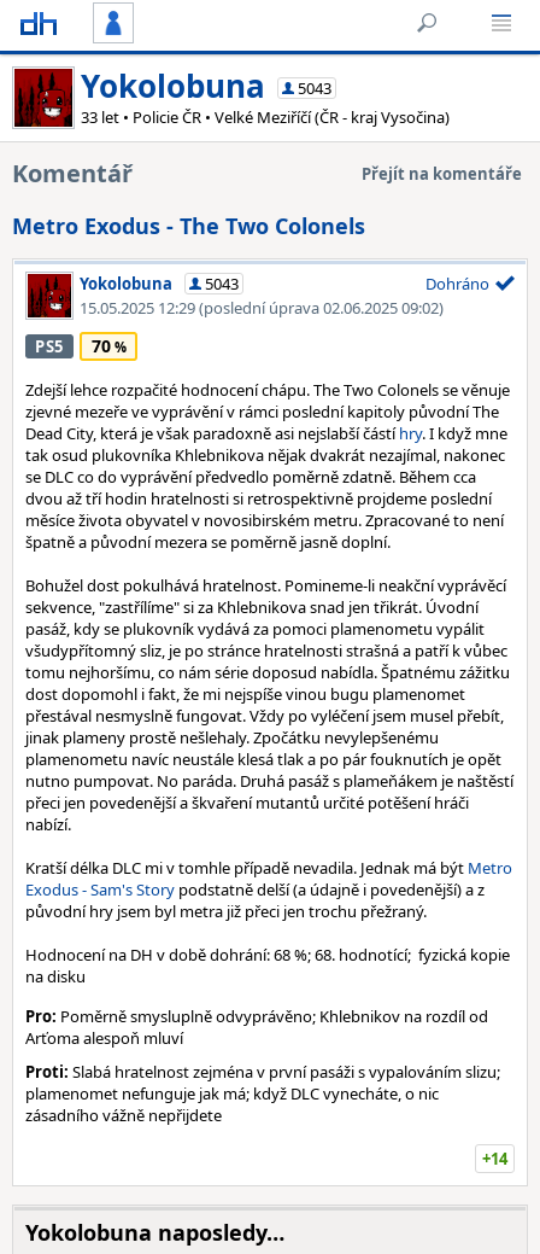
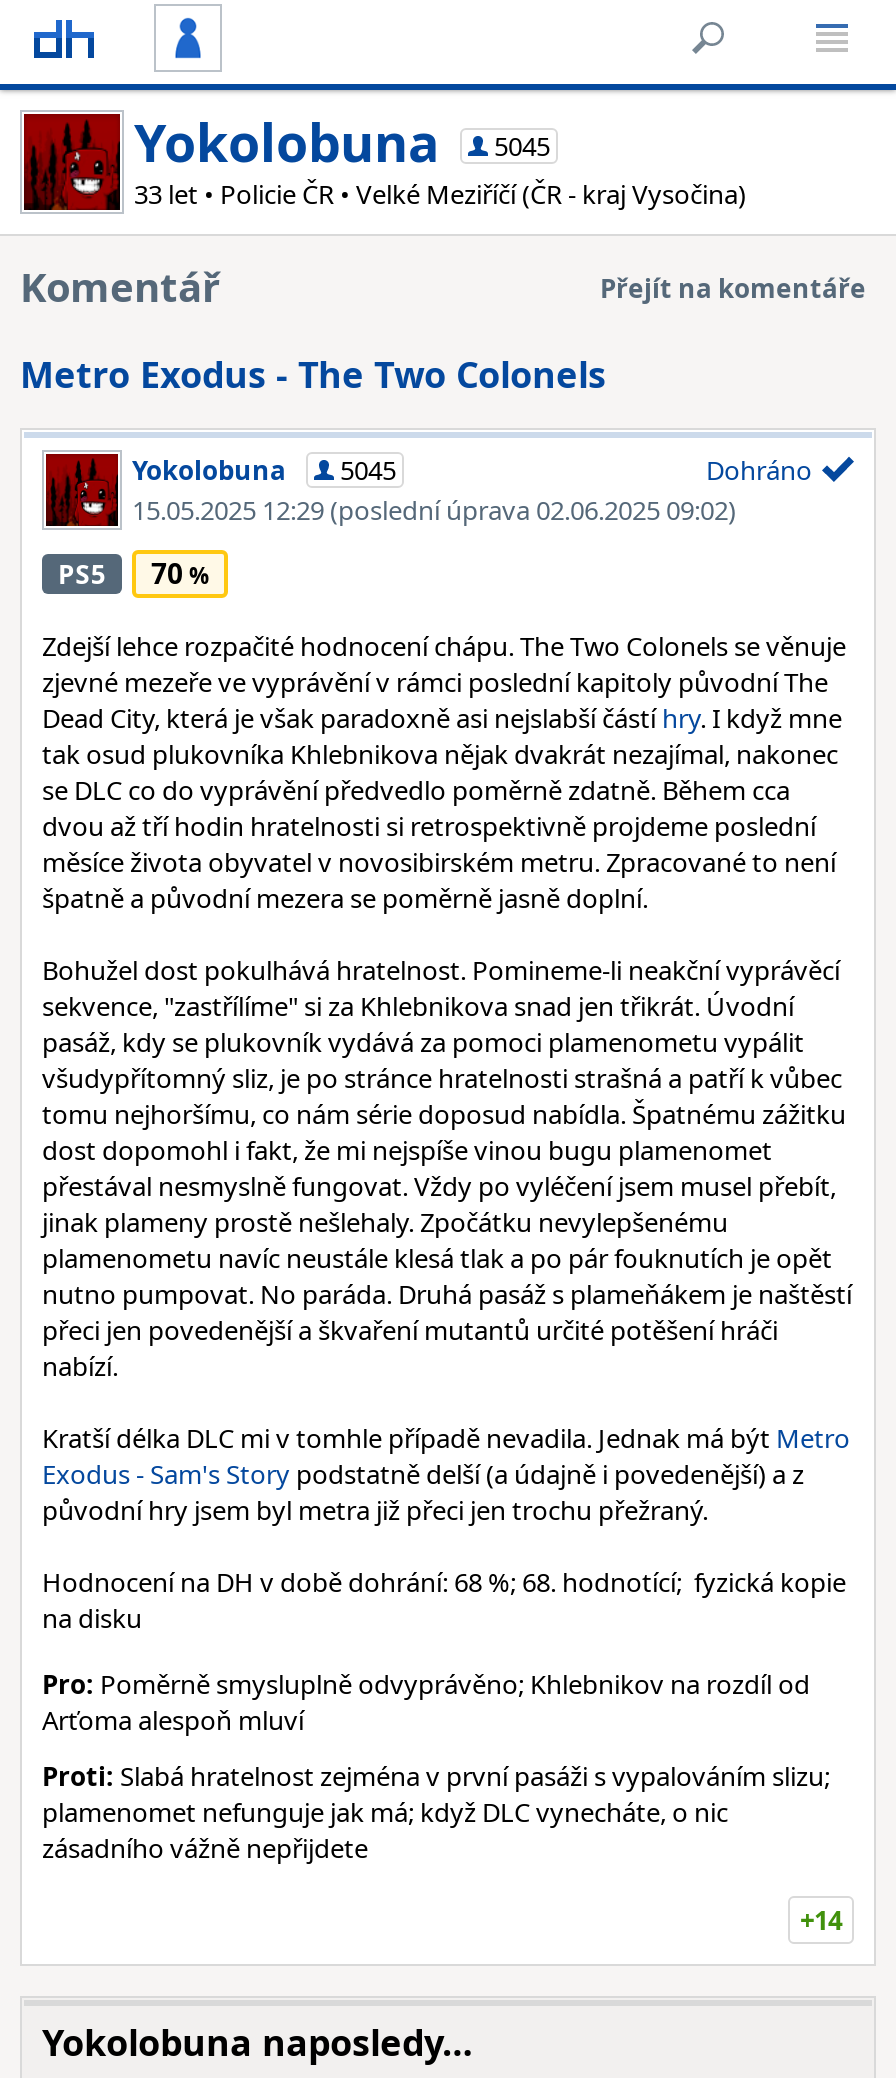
- Yokolobuna 5043
+ Yokolobuna 5045

- Yokolobuna 5043
+ Yokolobuna 5045
